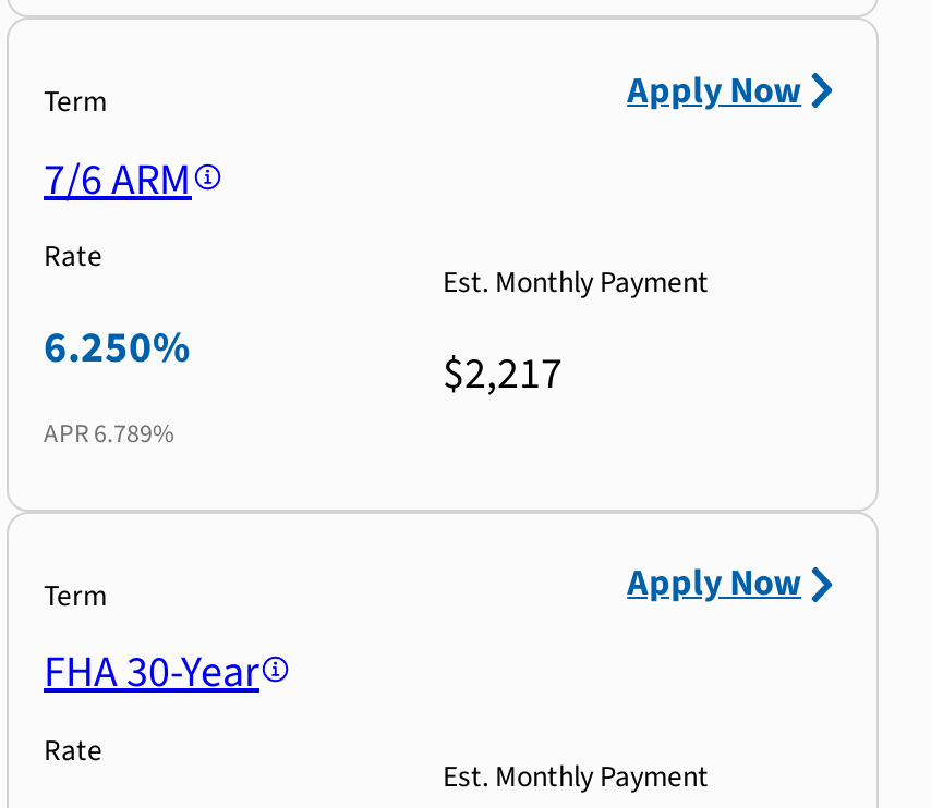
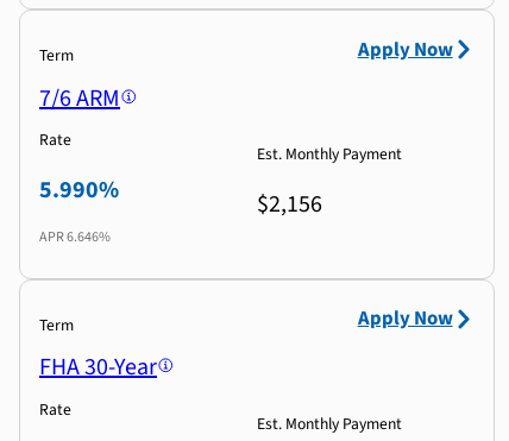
- 6.250%
+ 5.990%

- $2,217
+ $2,156

- APR 6.789%
+ APR 6.646%
